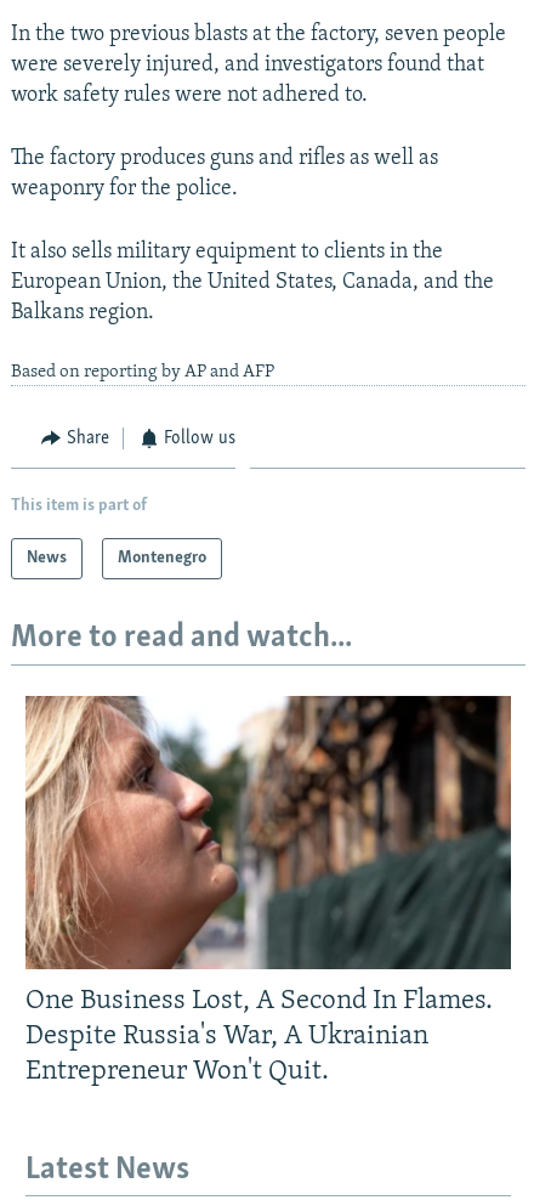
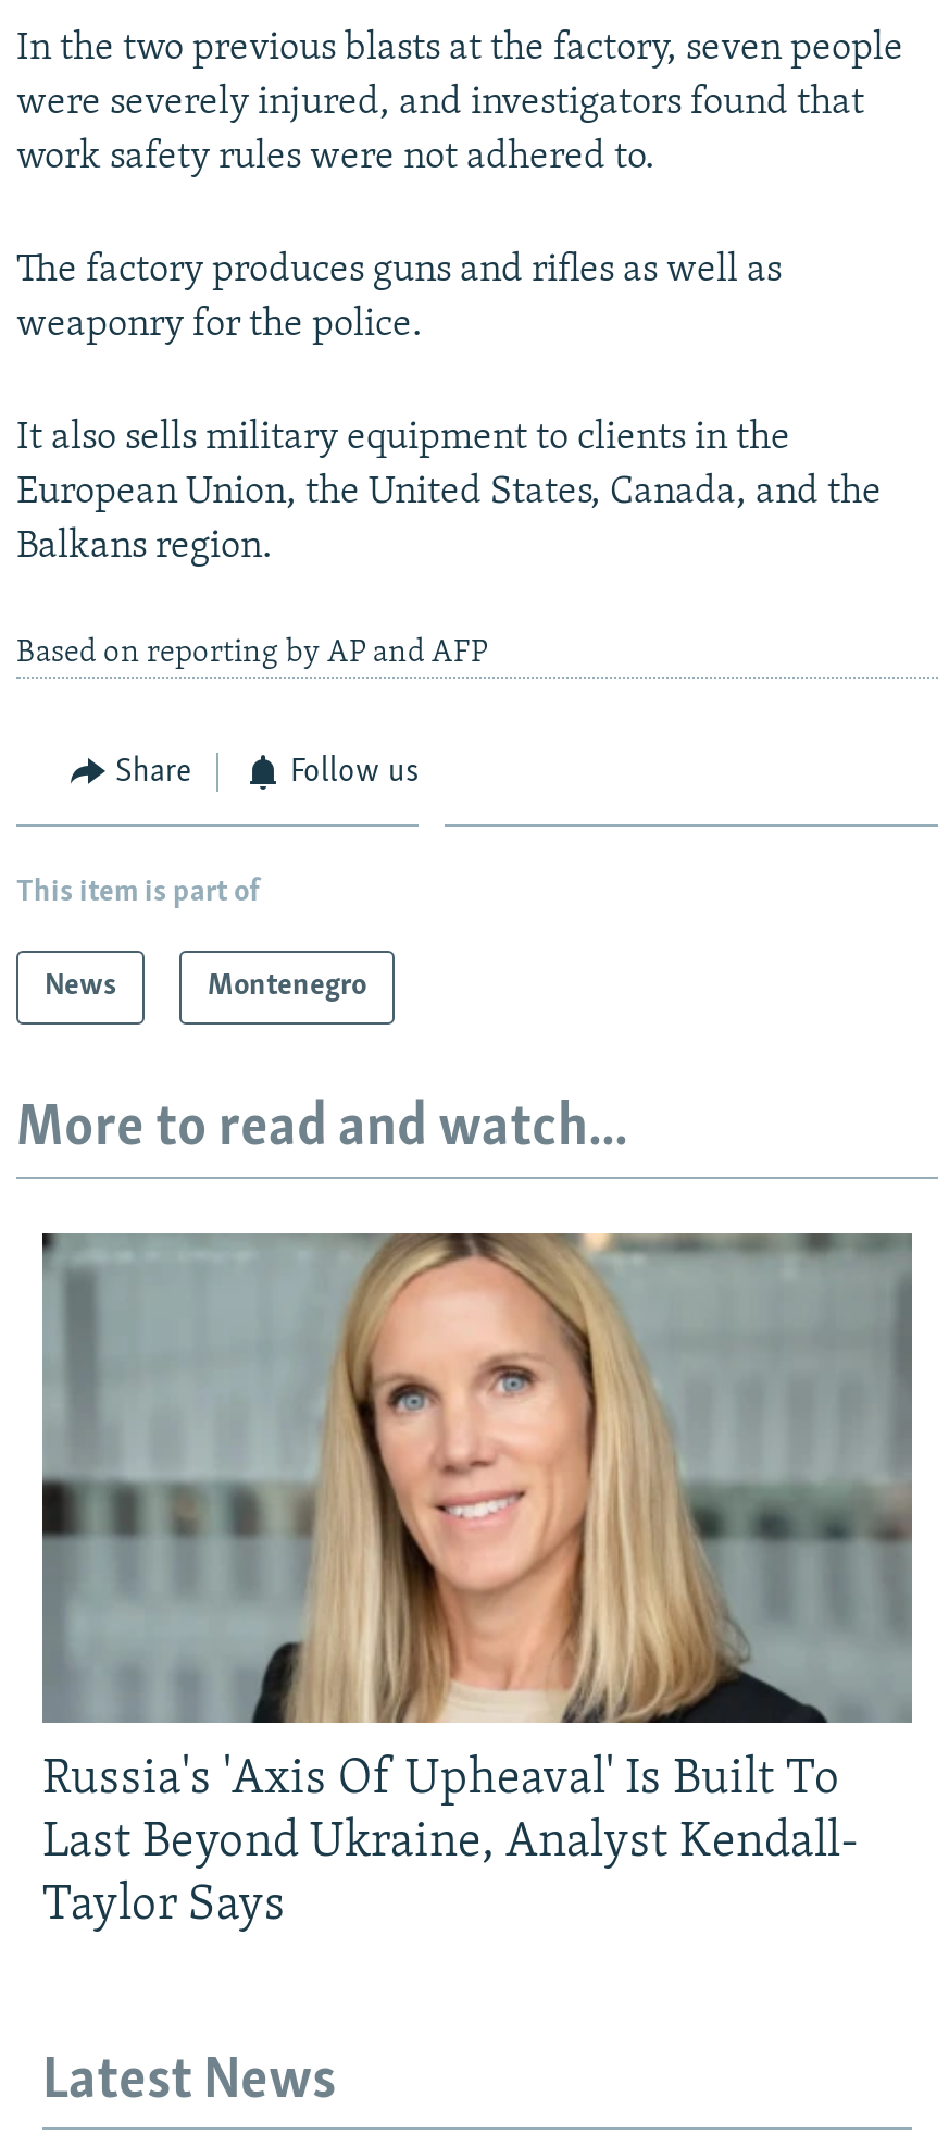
- [image]
- One Business Lost, A Second In Flames.
- Despite Russia's War, A Ukrainian
- Entrepreneur Won't Quit.
+ [image]
+ Russia's 'Axis Of Upheaval' Is Built To
+ Last Beyond Ukraine, Analyst Kendall-
+ Taylor Says
